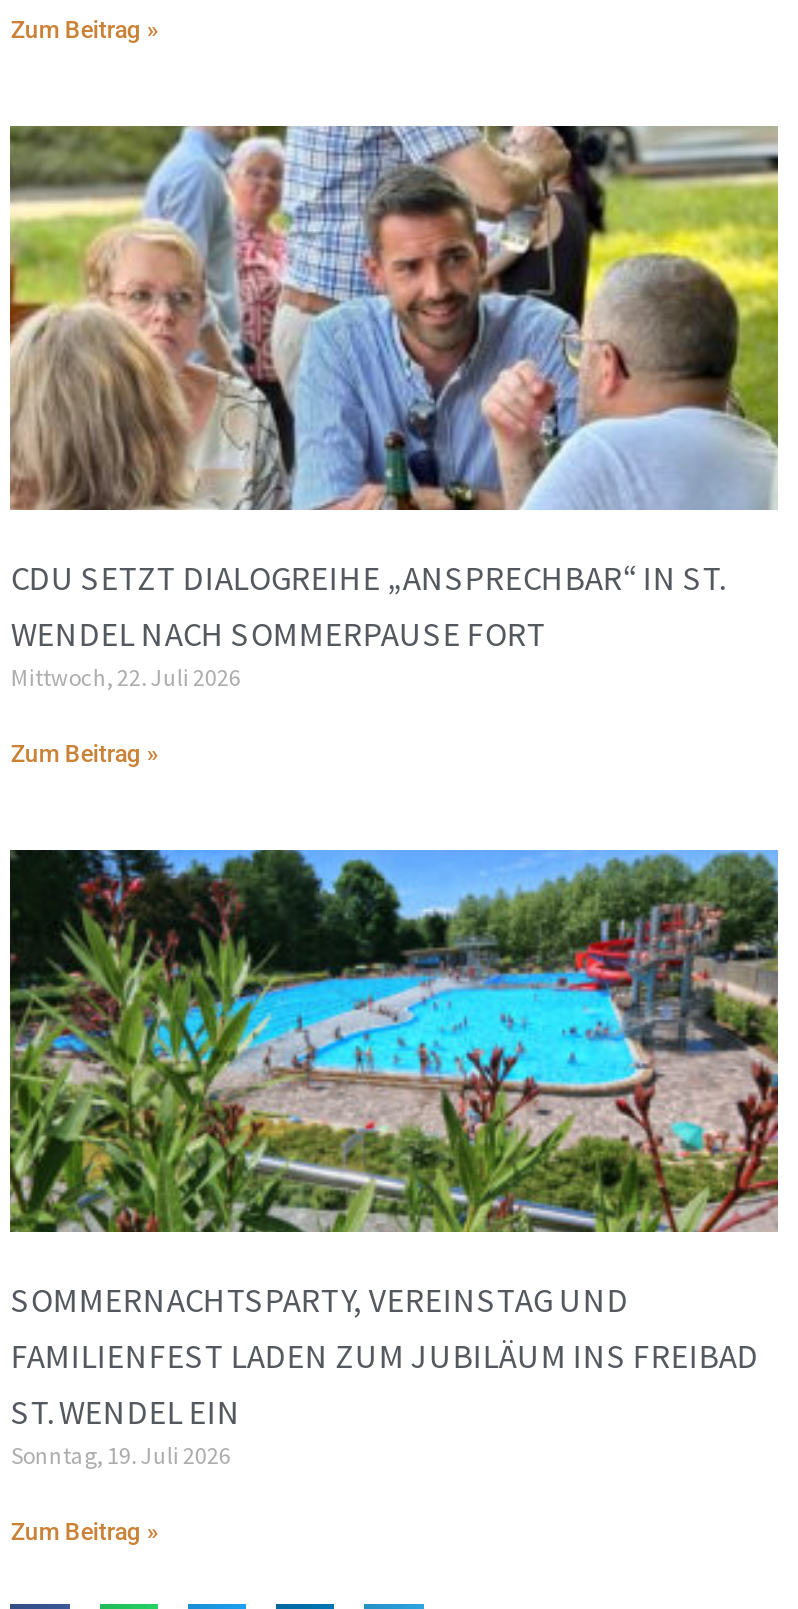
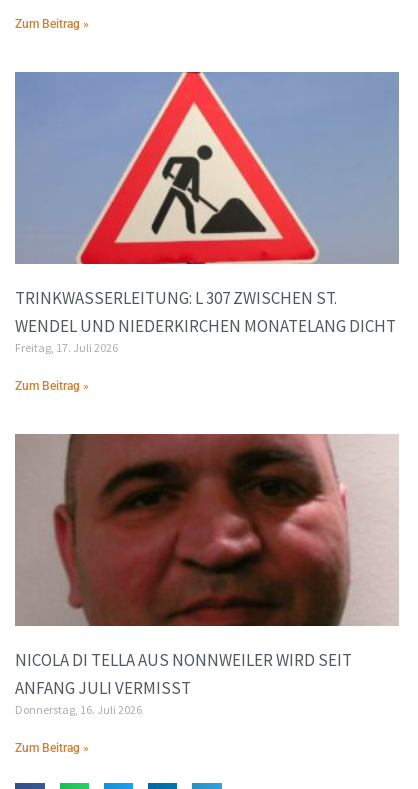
- [image]
- CDU SETZT DIALOGREIHE „ANSPRECHBAR“ IN ST.
- WENDEL NACH SOMMERPAUSE FORT
- Mittwoch, 22. Juli 2026
+ [image]
+ TRINKWASSERLEITUNG: L 307 ZWISCHEN ST.
+ WENDEL UND NIEDERKIRCHEN MONATELANG DICHT
+ Freitag, 17. Juli 2026

- [image]
- SOMMERNACHTSPARTY, VEREINSTAG UND
- FAMILIENFEST LADEN ZUM JUBILÄUM INS FREIBAD
- ST. WENDEL EIN
- Sonntag, 19. Juli 2026
+ [image]
+ NICOLA DI TELLA AUS NONNWEILER WIRD SEIT
+ ANFANG JULI VERMISST
+ Donnerstag, 16. Juli 2026
